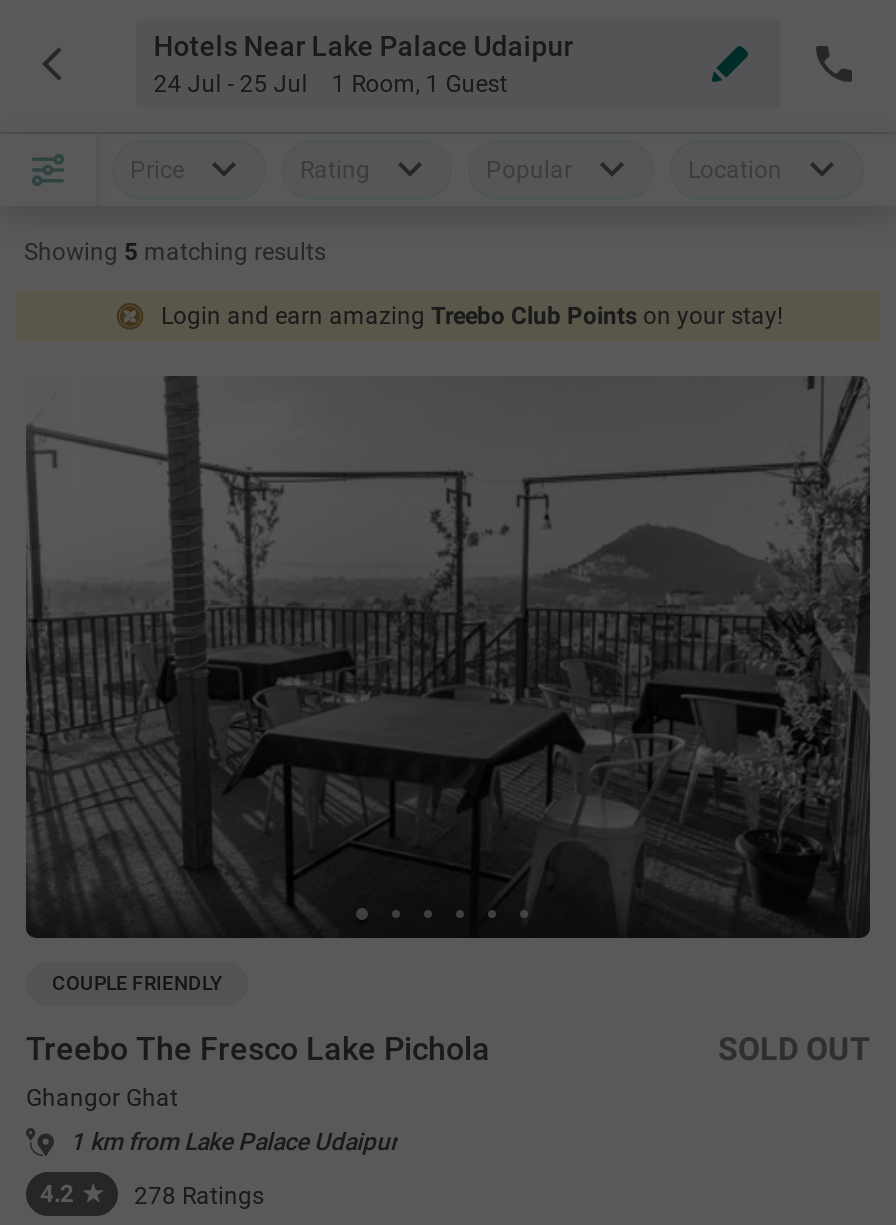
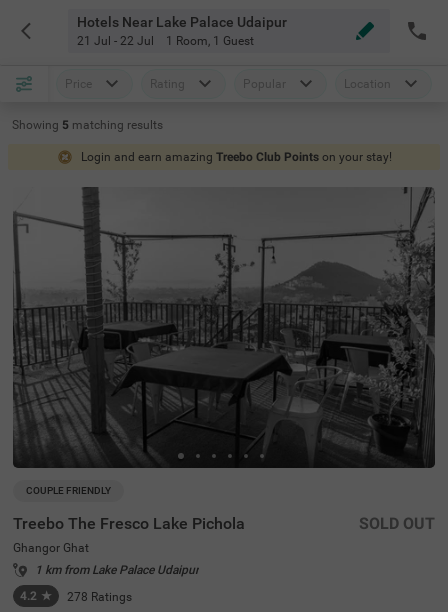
- 24 Jul - 25 Jul 1 Room, 1 Guest
+ 21 Jul - 22 Jul 1 Room, 1 Guest
